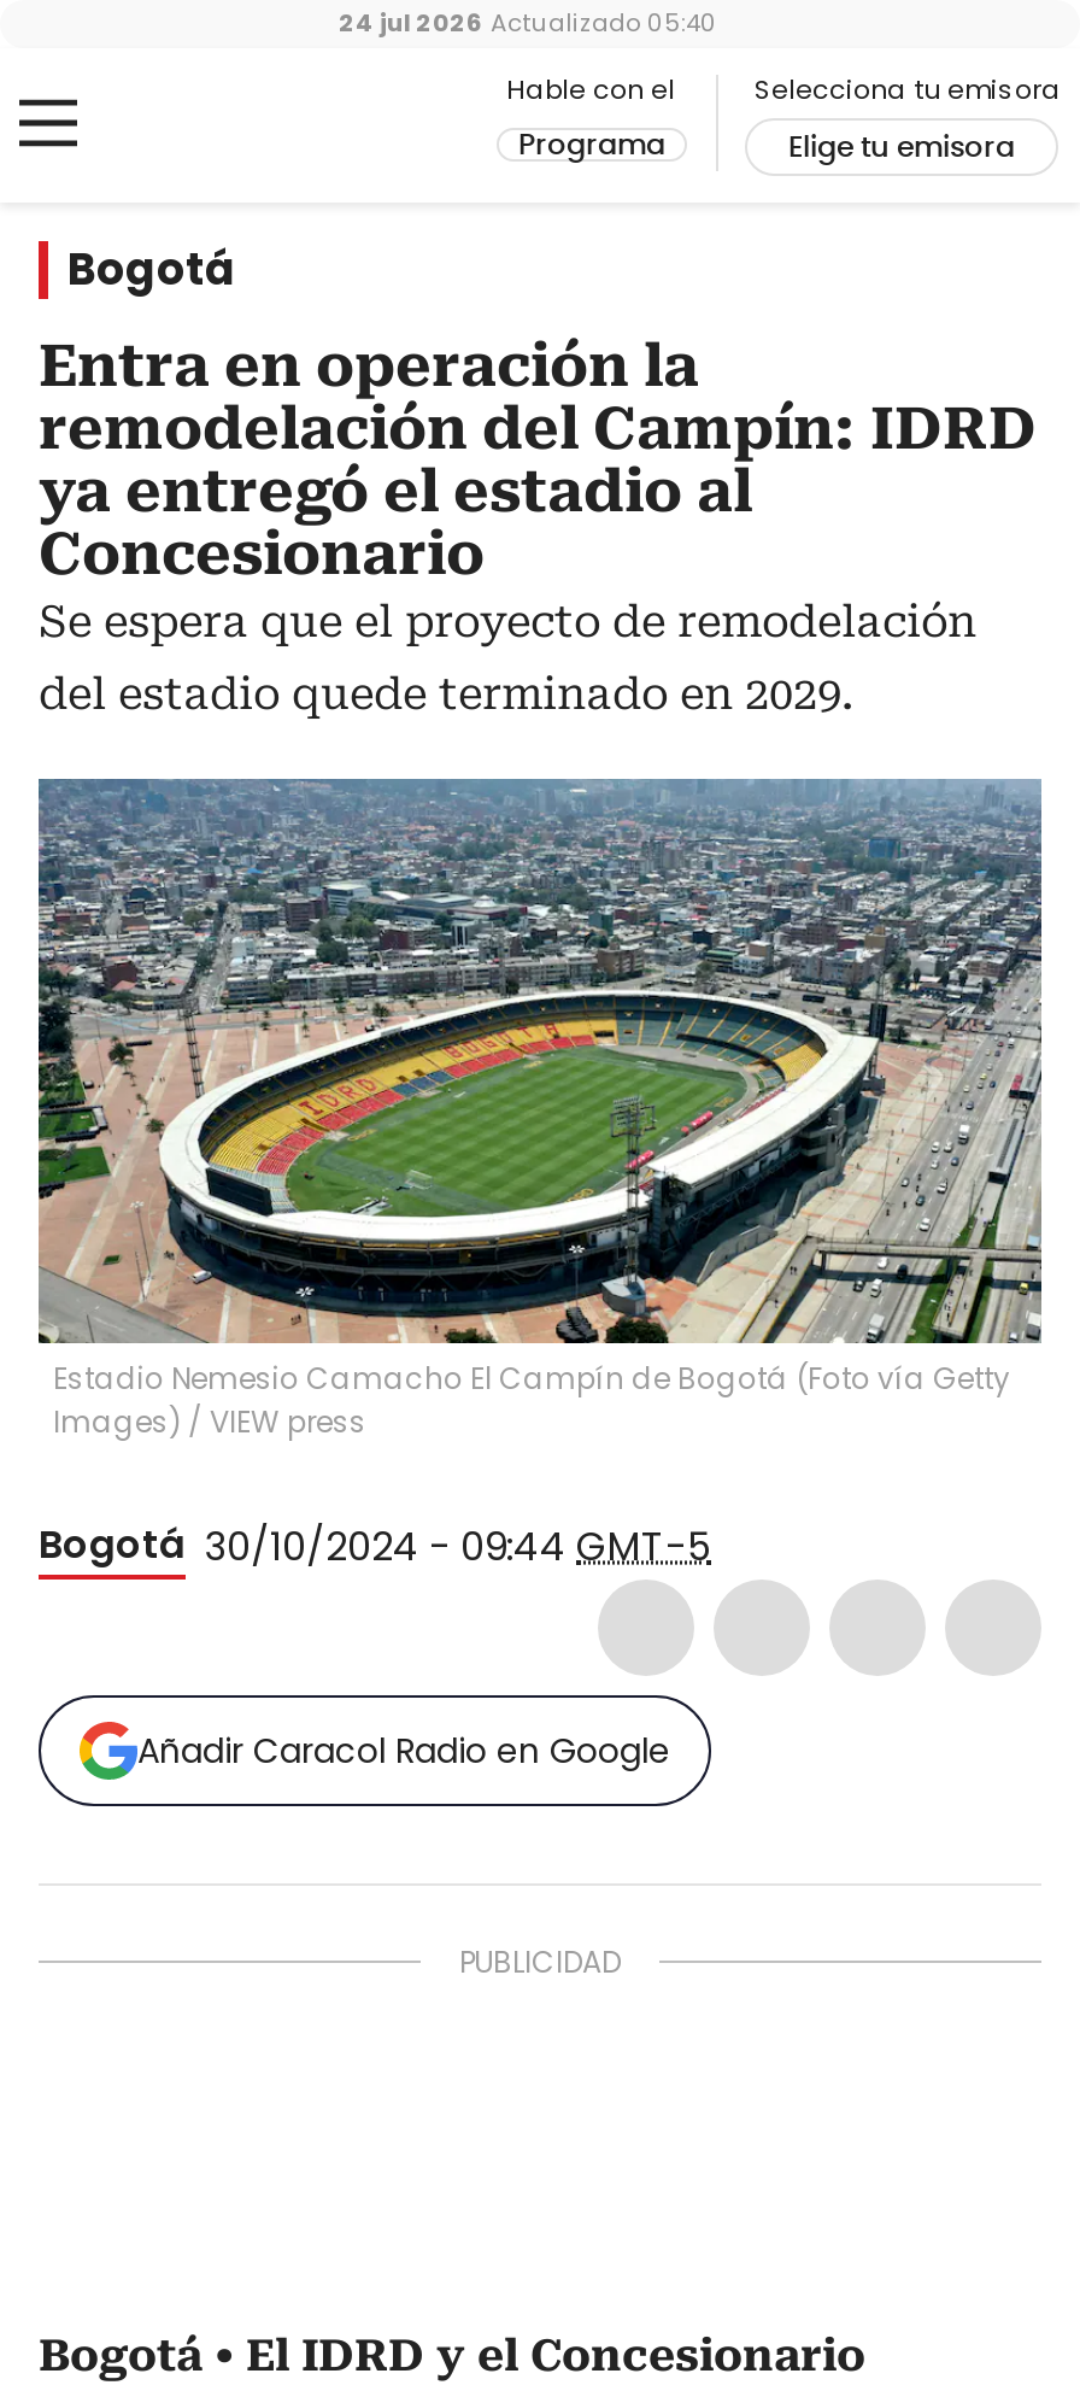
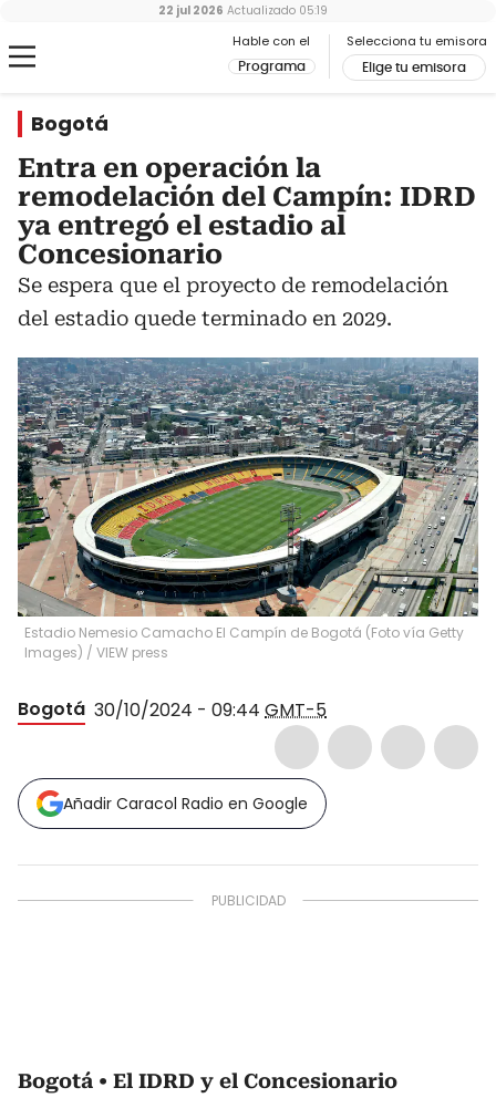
- 24 jul 2026 Actualizado 05:40
+ 22 jul 2026 Actualizado 05:19
